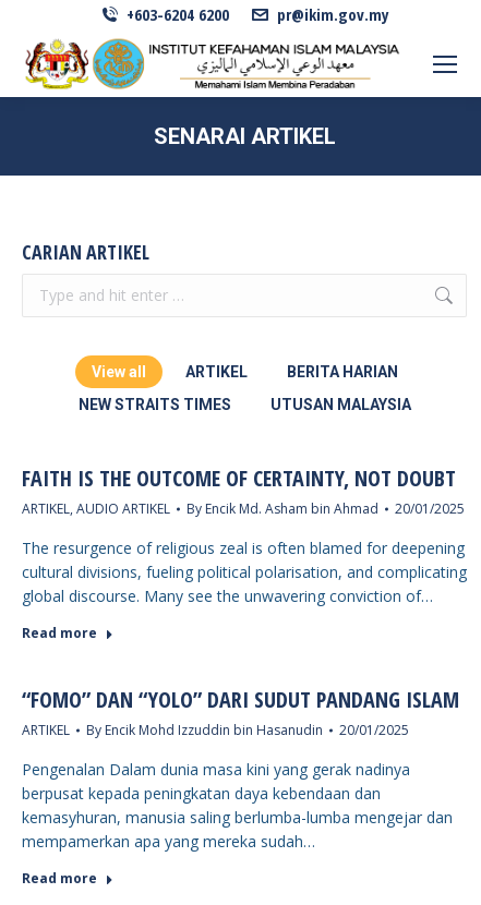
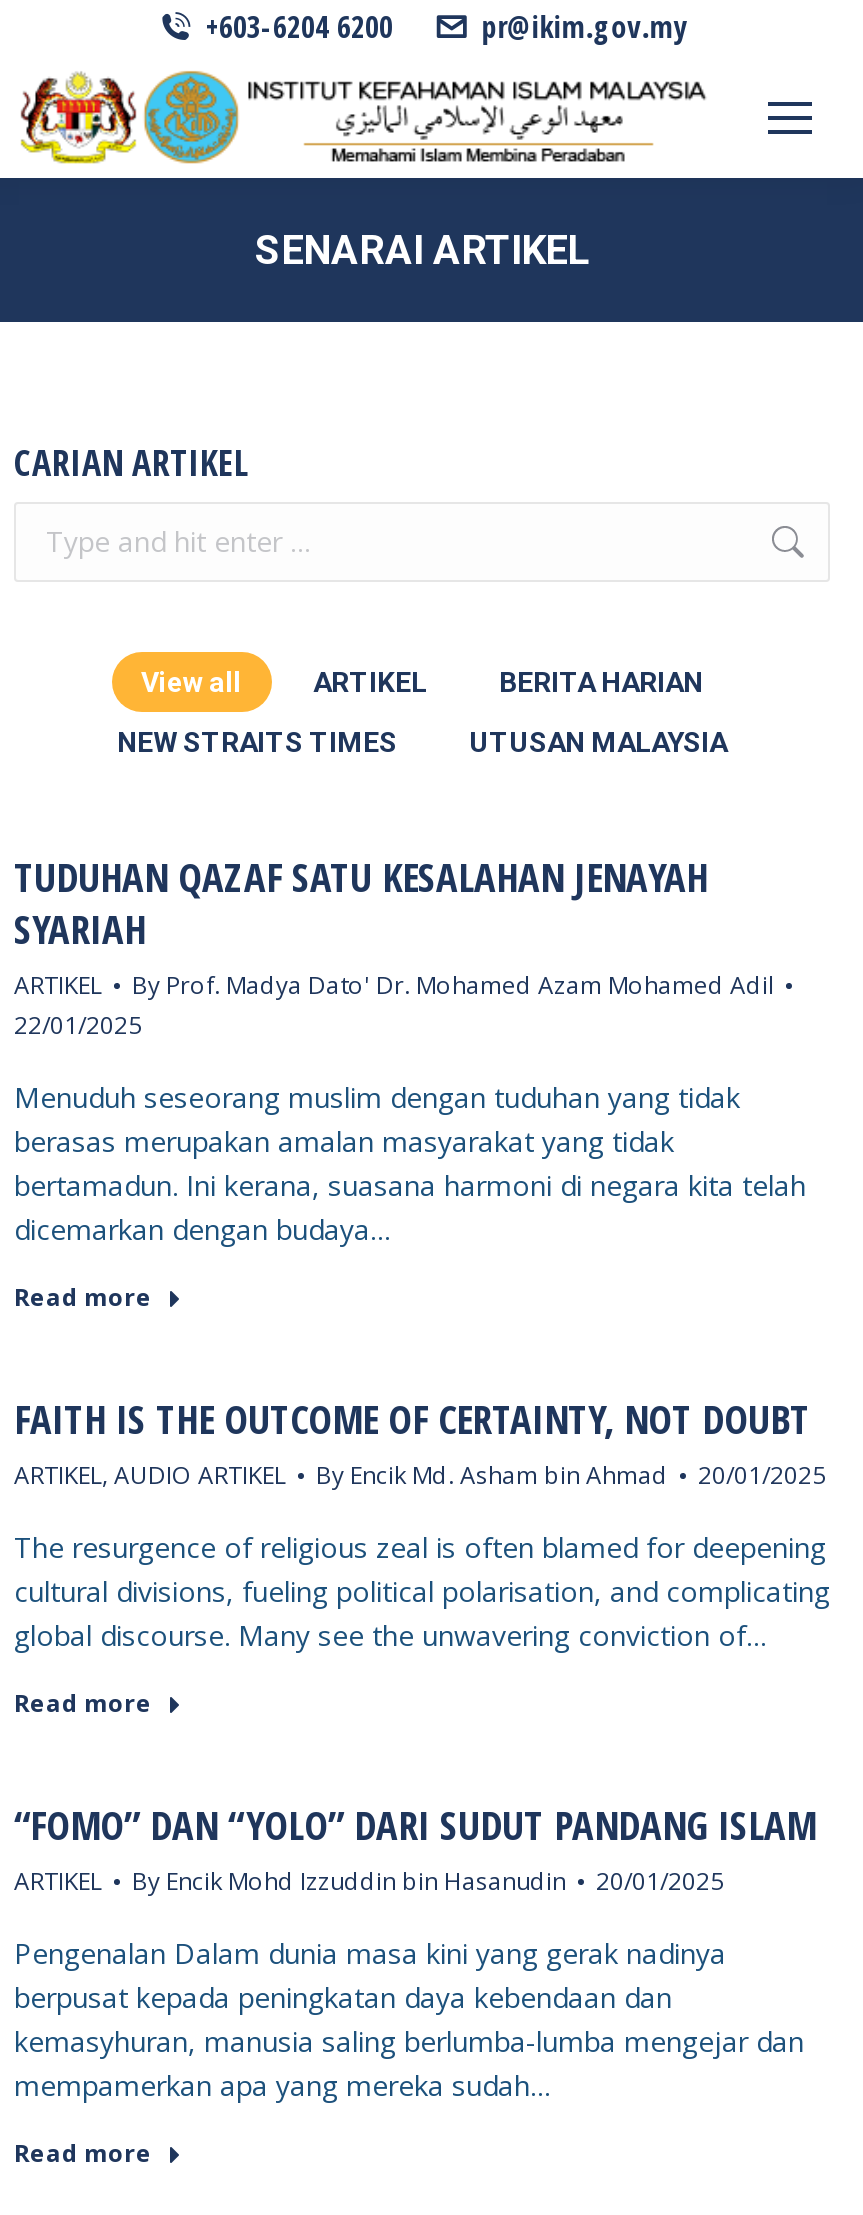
+ TUDUHAN QAZAF SATU KESALAHAN JENAYAH
+ SYARIAH
+ ARTIKEL
+ By Prof. Madya Dato' Dr. Mohamed Azam Mohamed Adil
+ 22/01/2025
+ Menuduh seseorang muslim dengan tuduhan yang tidak
+ berasas merupakan amalan masyarakat yang tidak
+ bertamadun. Ini kerana, suasana harmoni di negara kita telah
+ dicemarkan dengan budaya…
+ Read more
